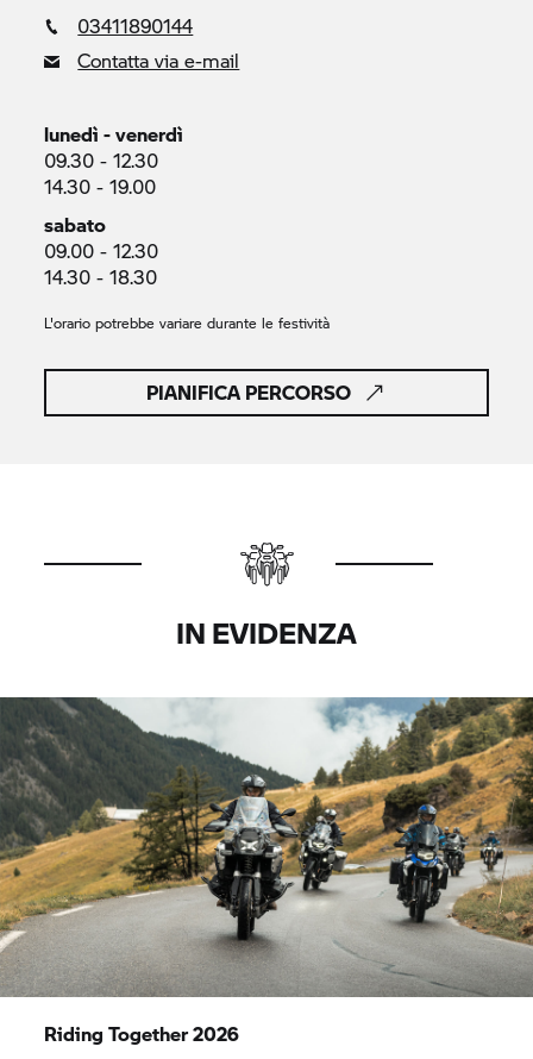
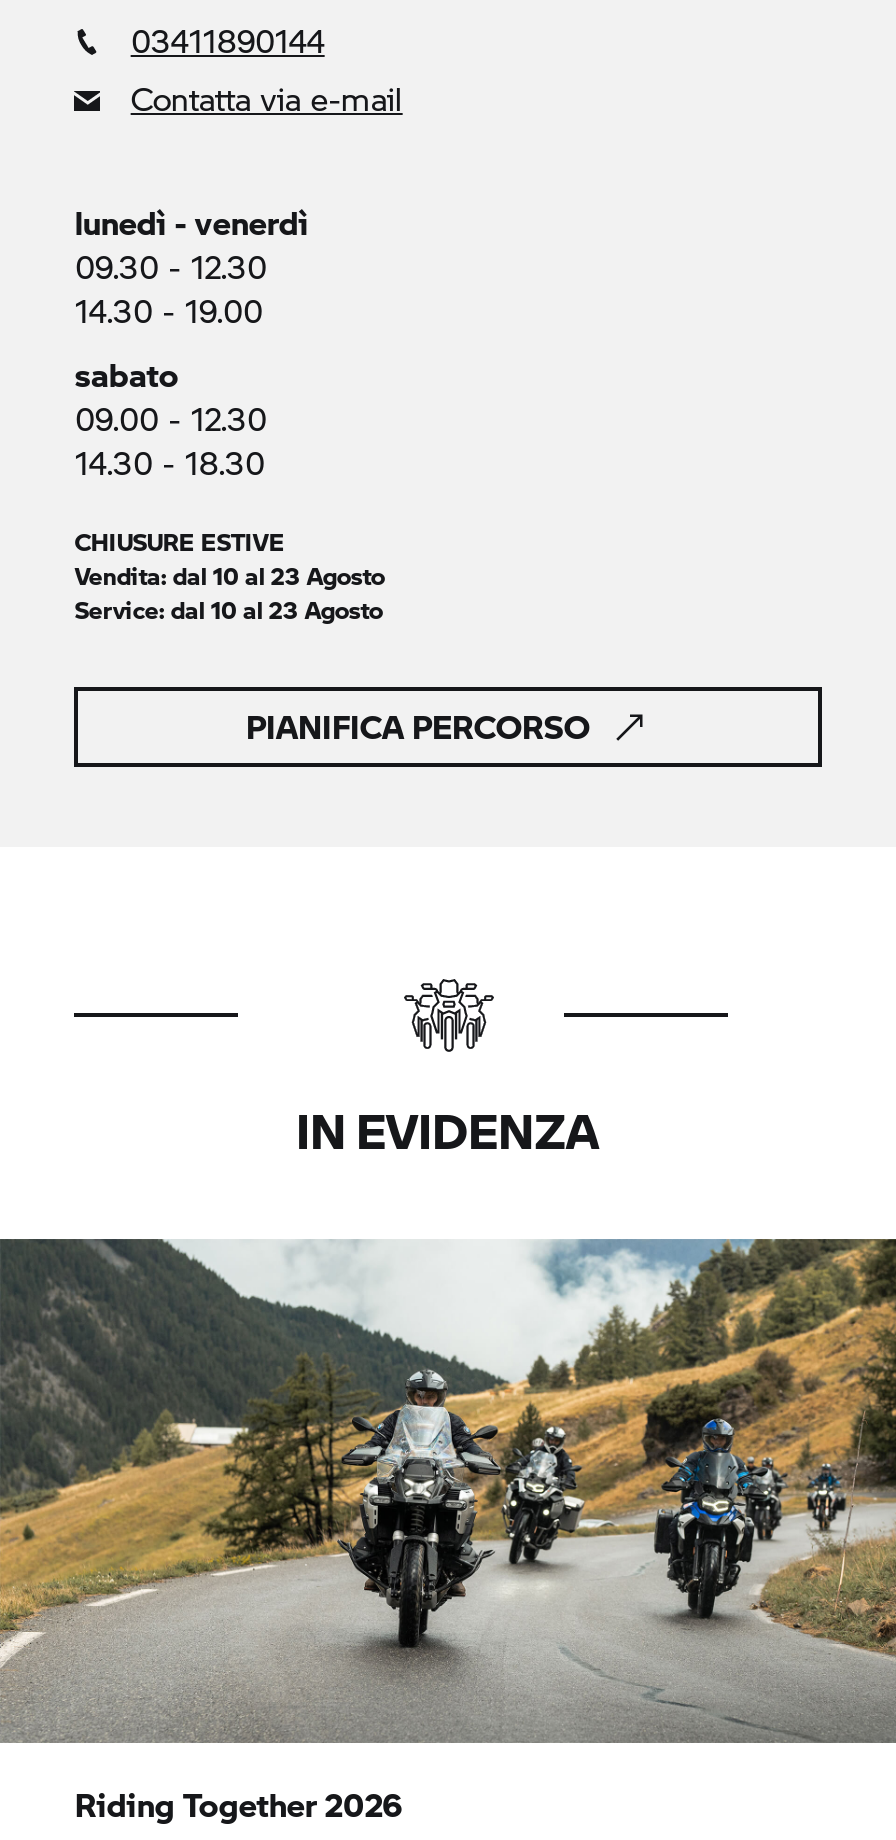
- L'orario potrebbe variare durante le festività
+ CHIUSURE ESTIVE
+ Vendita: dal 10 al 23 Agosto
+ Service: dal 10 al 23 Agosto
